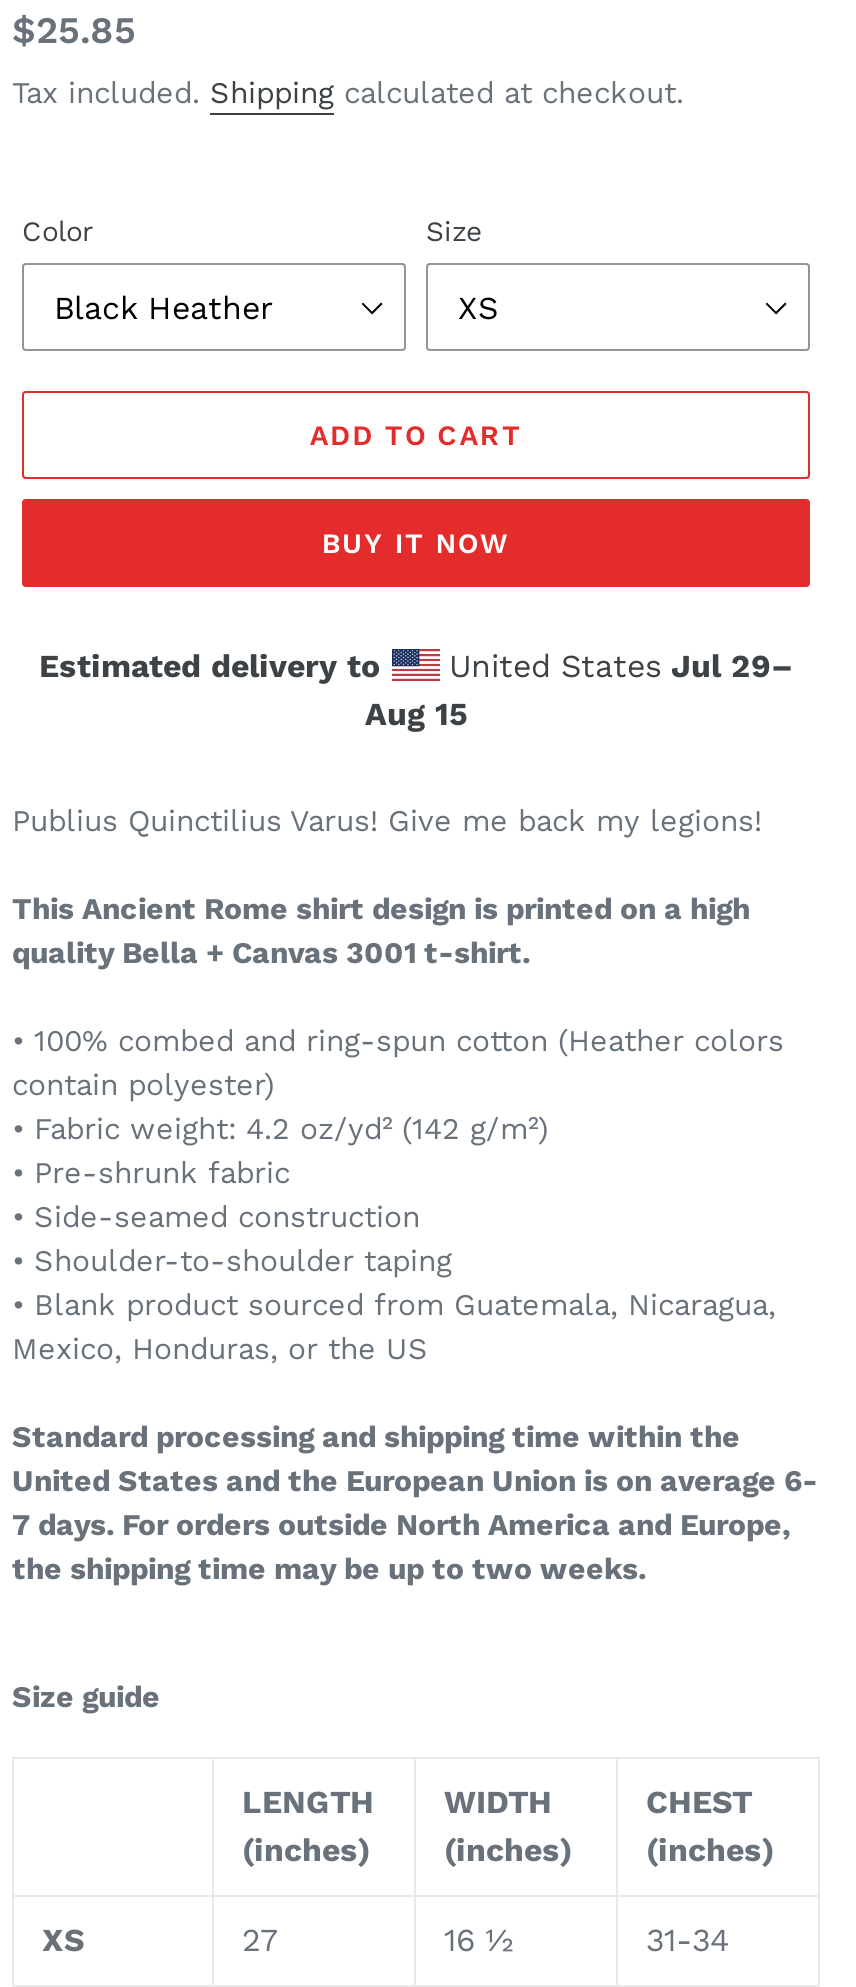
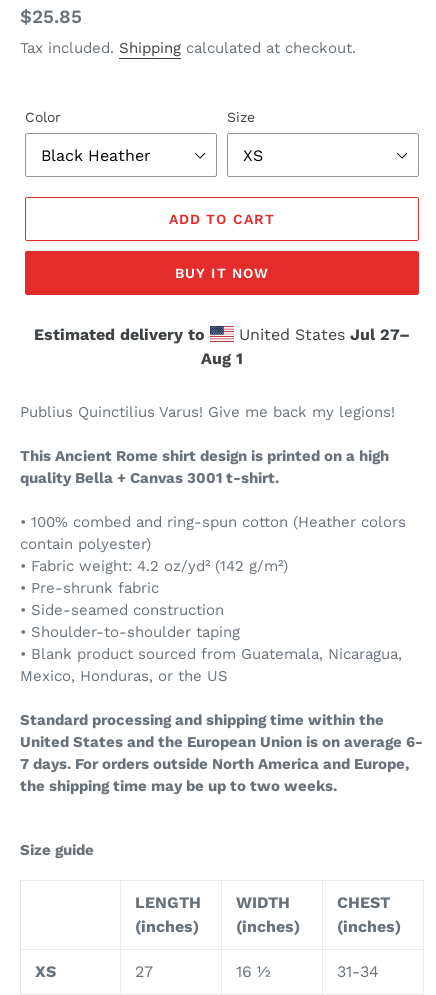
- United States Jul 29–
+ United States Jul 27–

- Aug 15
+ Aug 1
